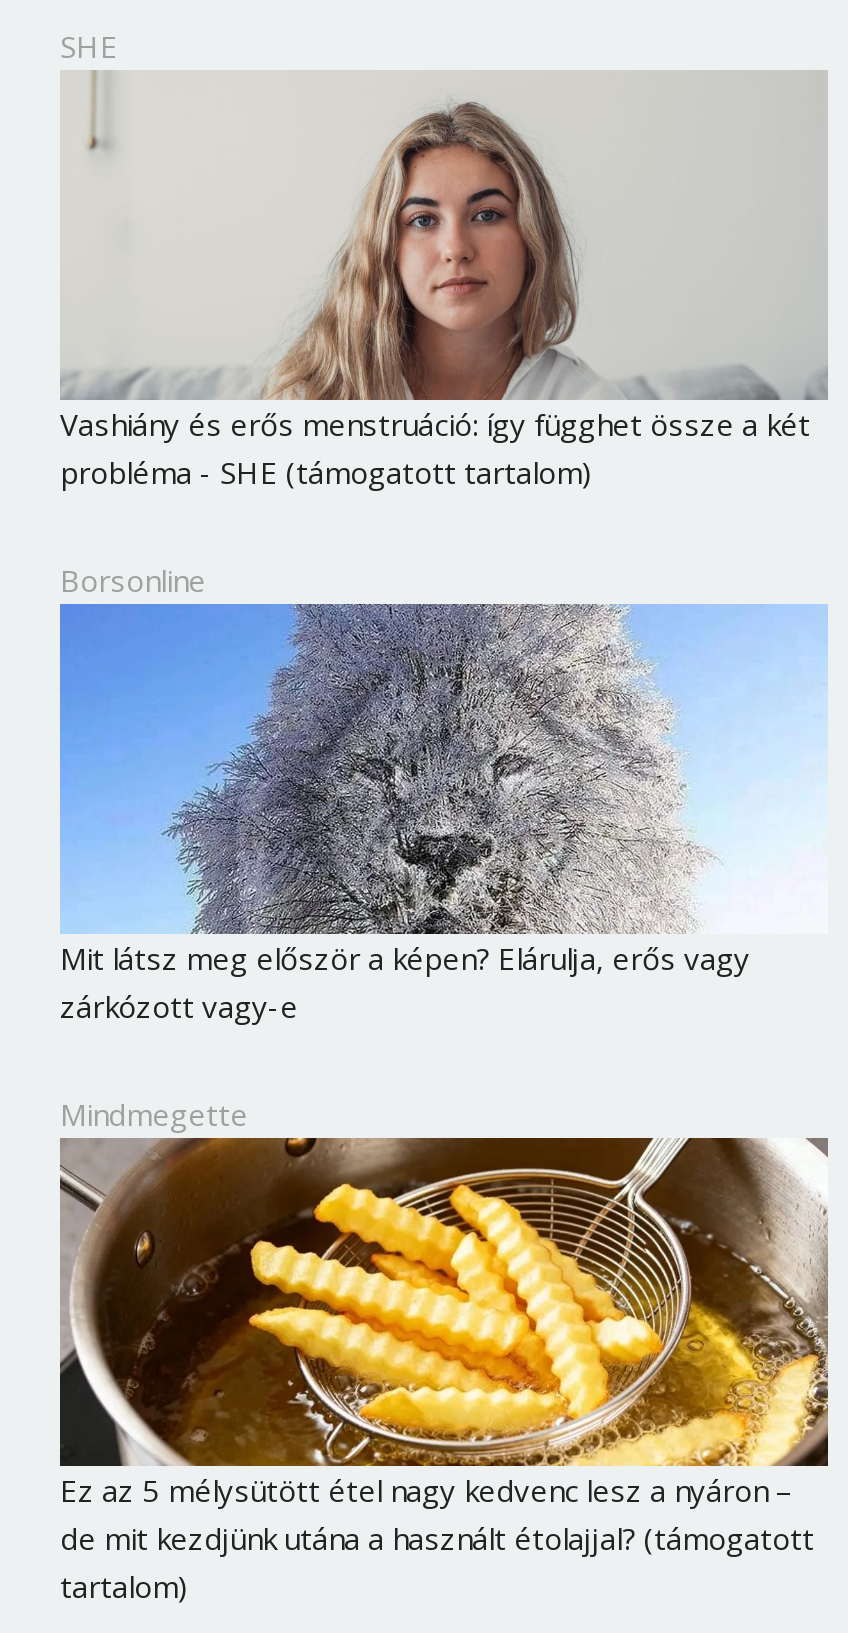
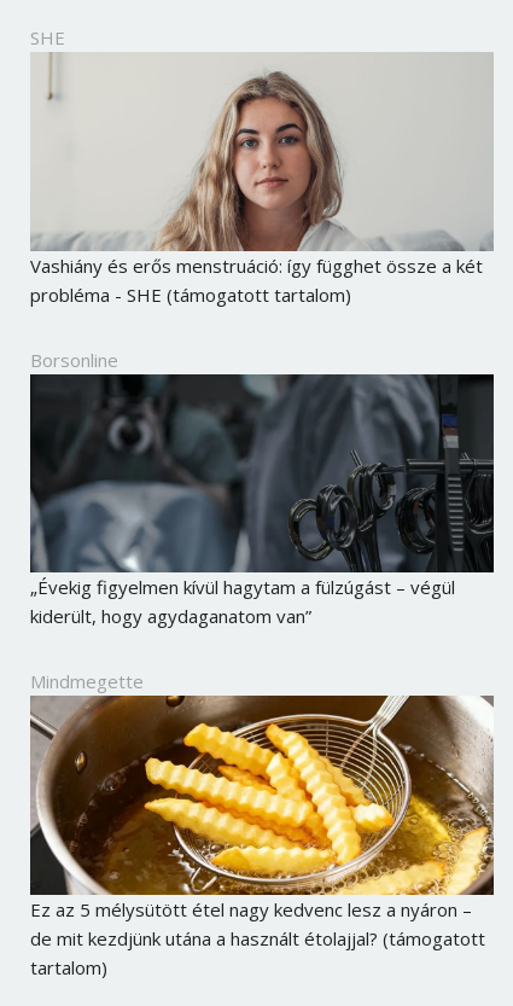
- [image]
- Mit látsz meg először a képen? Elárulja, erős vagy
- zárkózott vagy-e
+ [image]
+ „Évekig figyelmen kívül hagytam a fülzúgást – végül
+ kiderült, hogy agydaganatom van”
